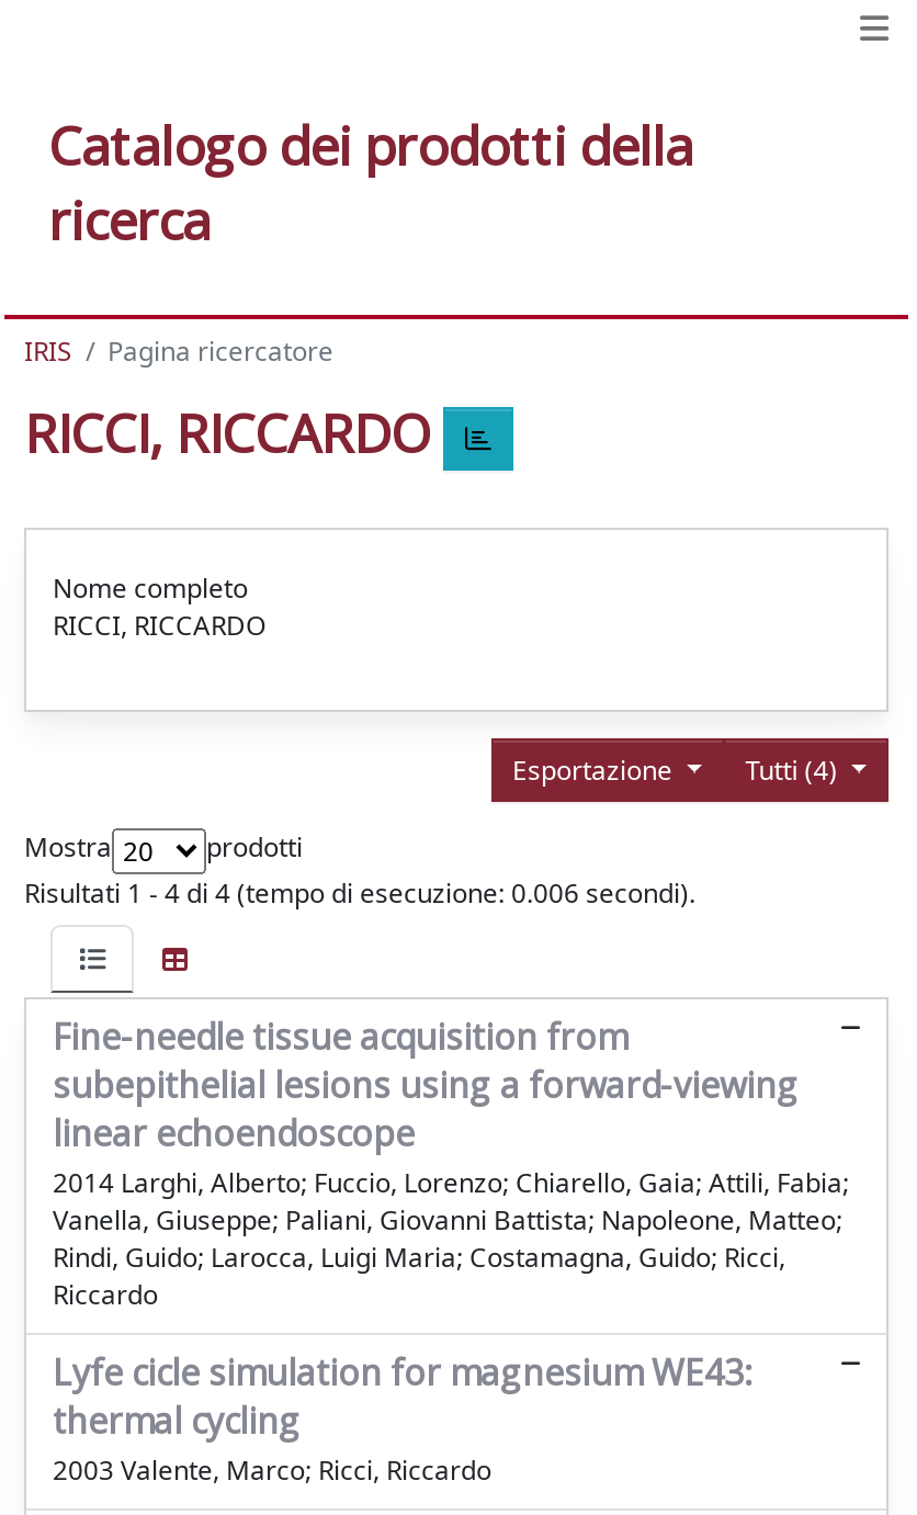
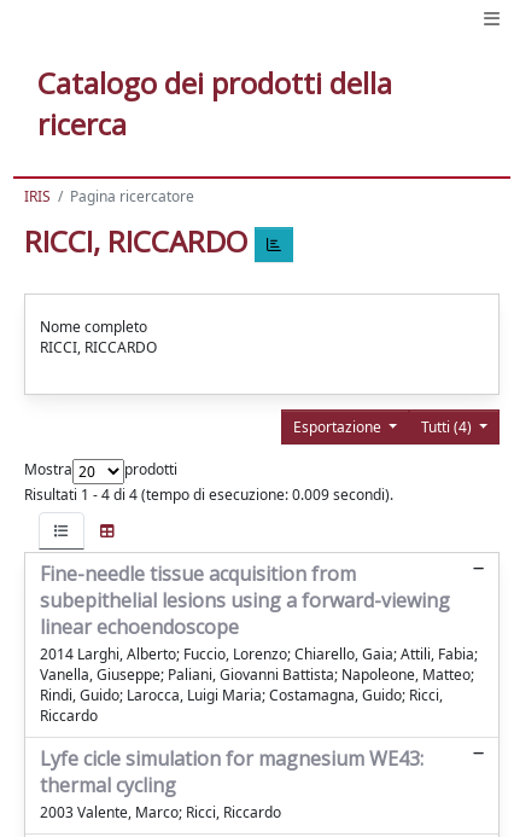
- Risultati 1 - 4 di 4 (tempo di esecuzione: 0.006 secondi).
+ Risultati 1 - 4 di 4 (tempo di esecuzione: 0.009 secondi).
